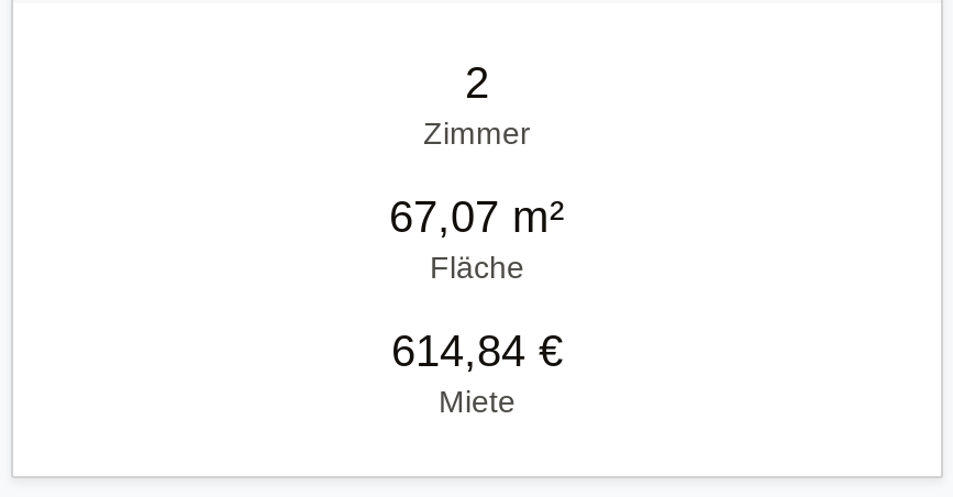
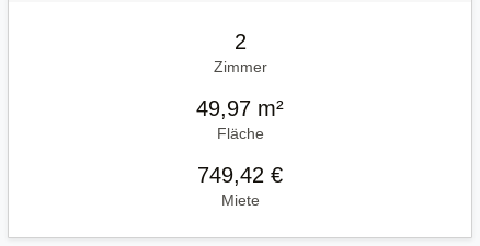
- 67,07 m²
+ 49,97 m²

- 614,84 €
+ 749,42 €
